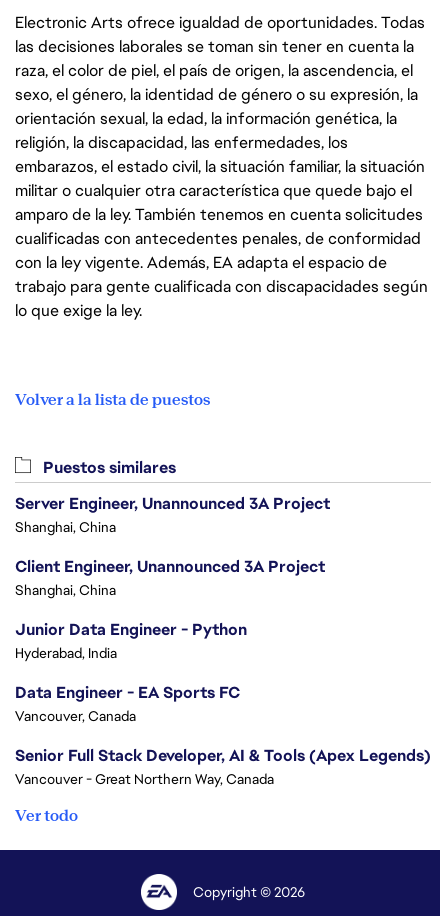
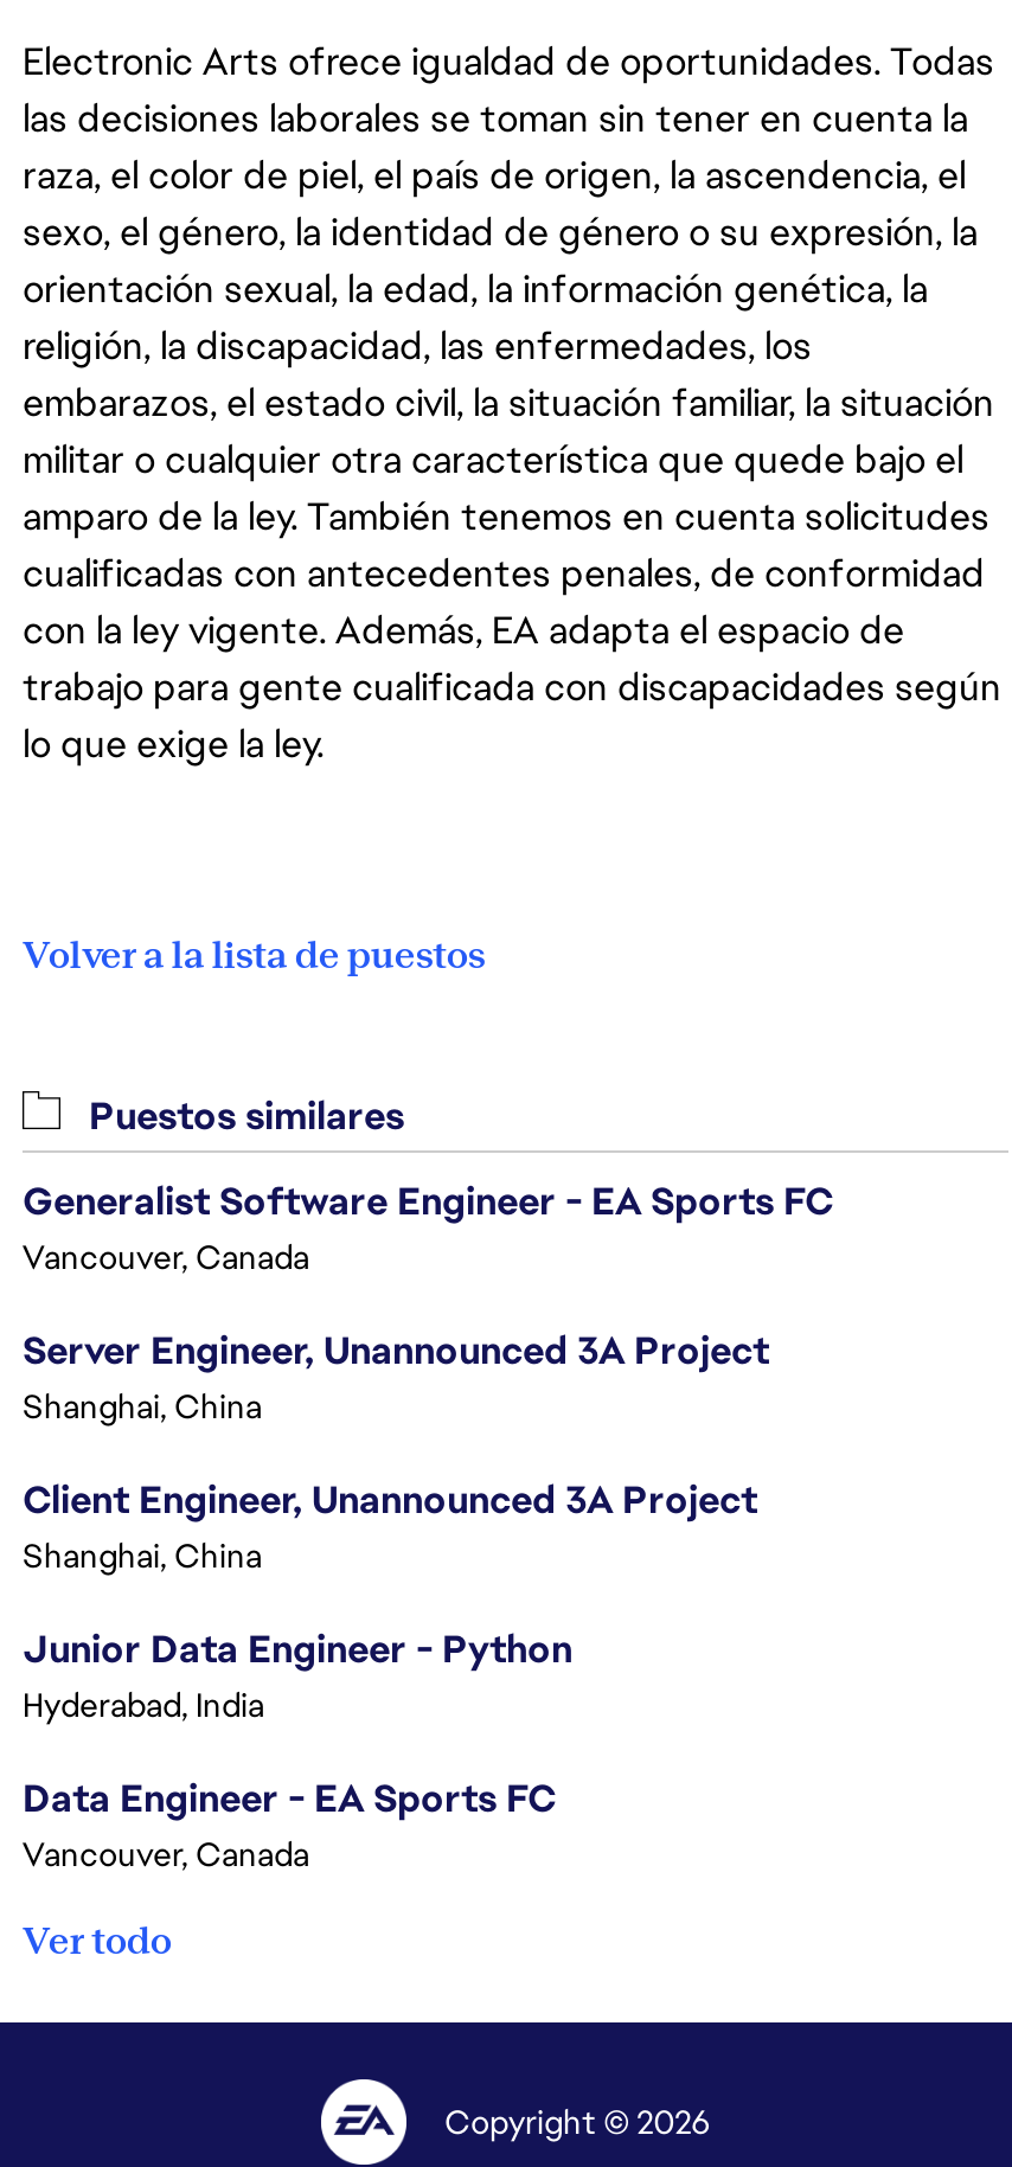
+ Generalist Software Engineer - EA Sports FC
+ Vancouver, Canada

moved down: Server Engineer, Unannounced 3A Project | Shanghai, China | Client Engineer, Unannounced 3A Project | Shanghai, China | Junior Data Engineer - Python | Hyderabad, India | Data Engineer - EA Sports FC | Vancouver, Canada

- Senior Full Stack Developer, AI & Tools (Apex Legends)
- Vancouver - Great Northern Way, Canada
